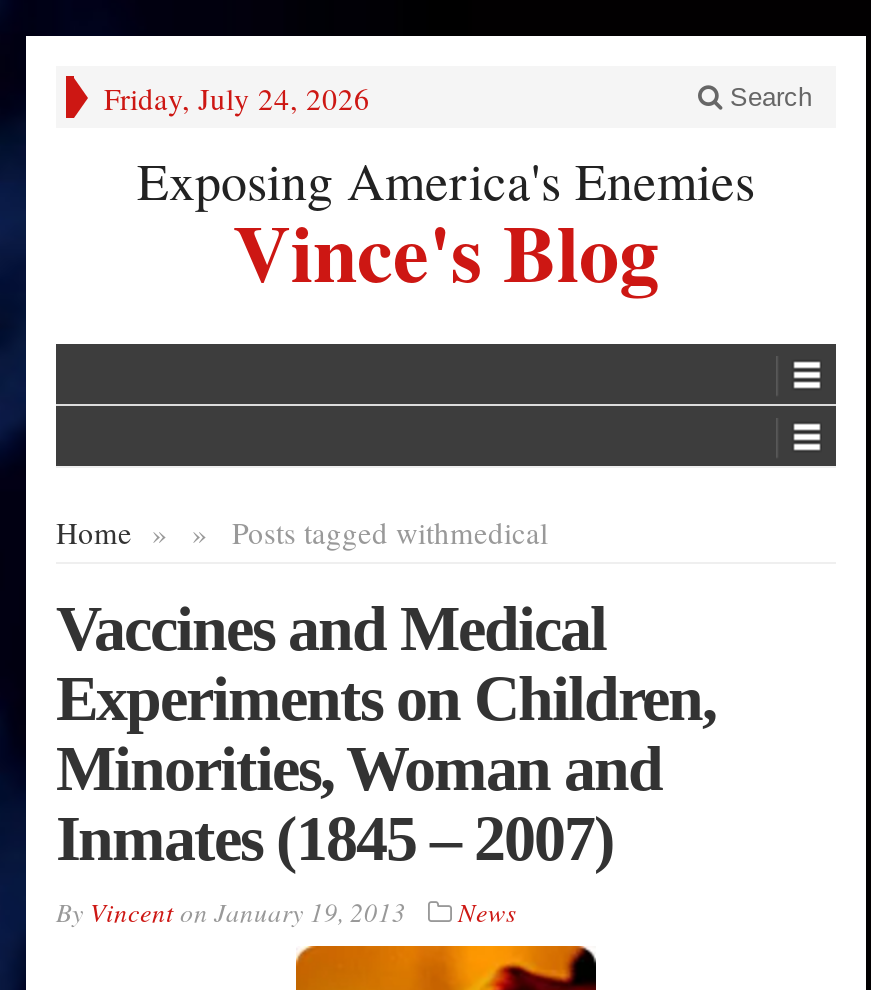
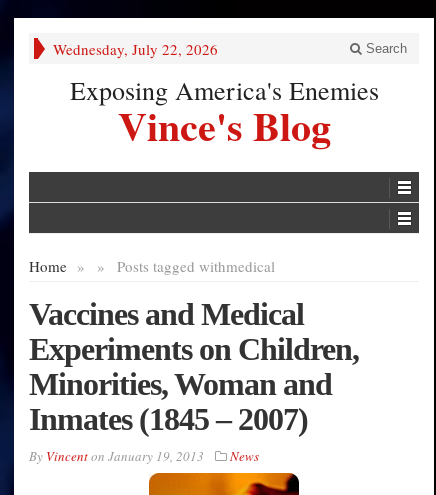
- Friday, July 24, 2026
+ Wednesday, July 22, 2026
